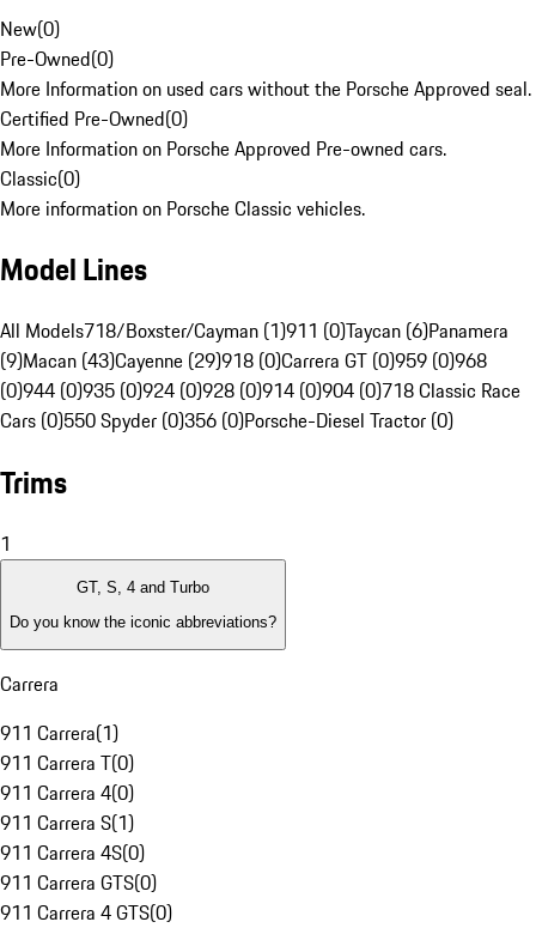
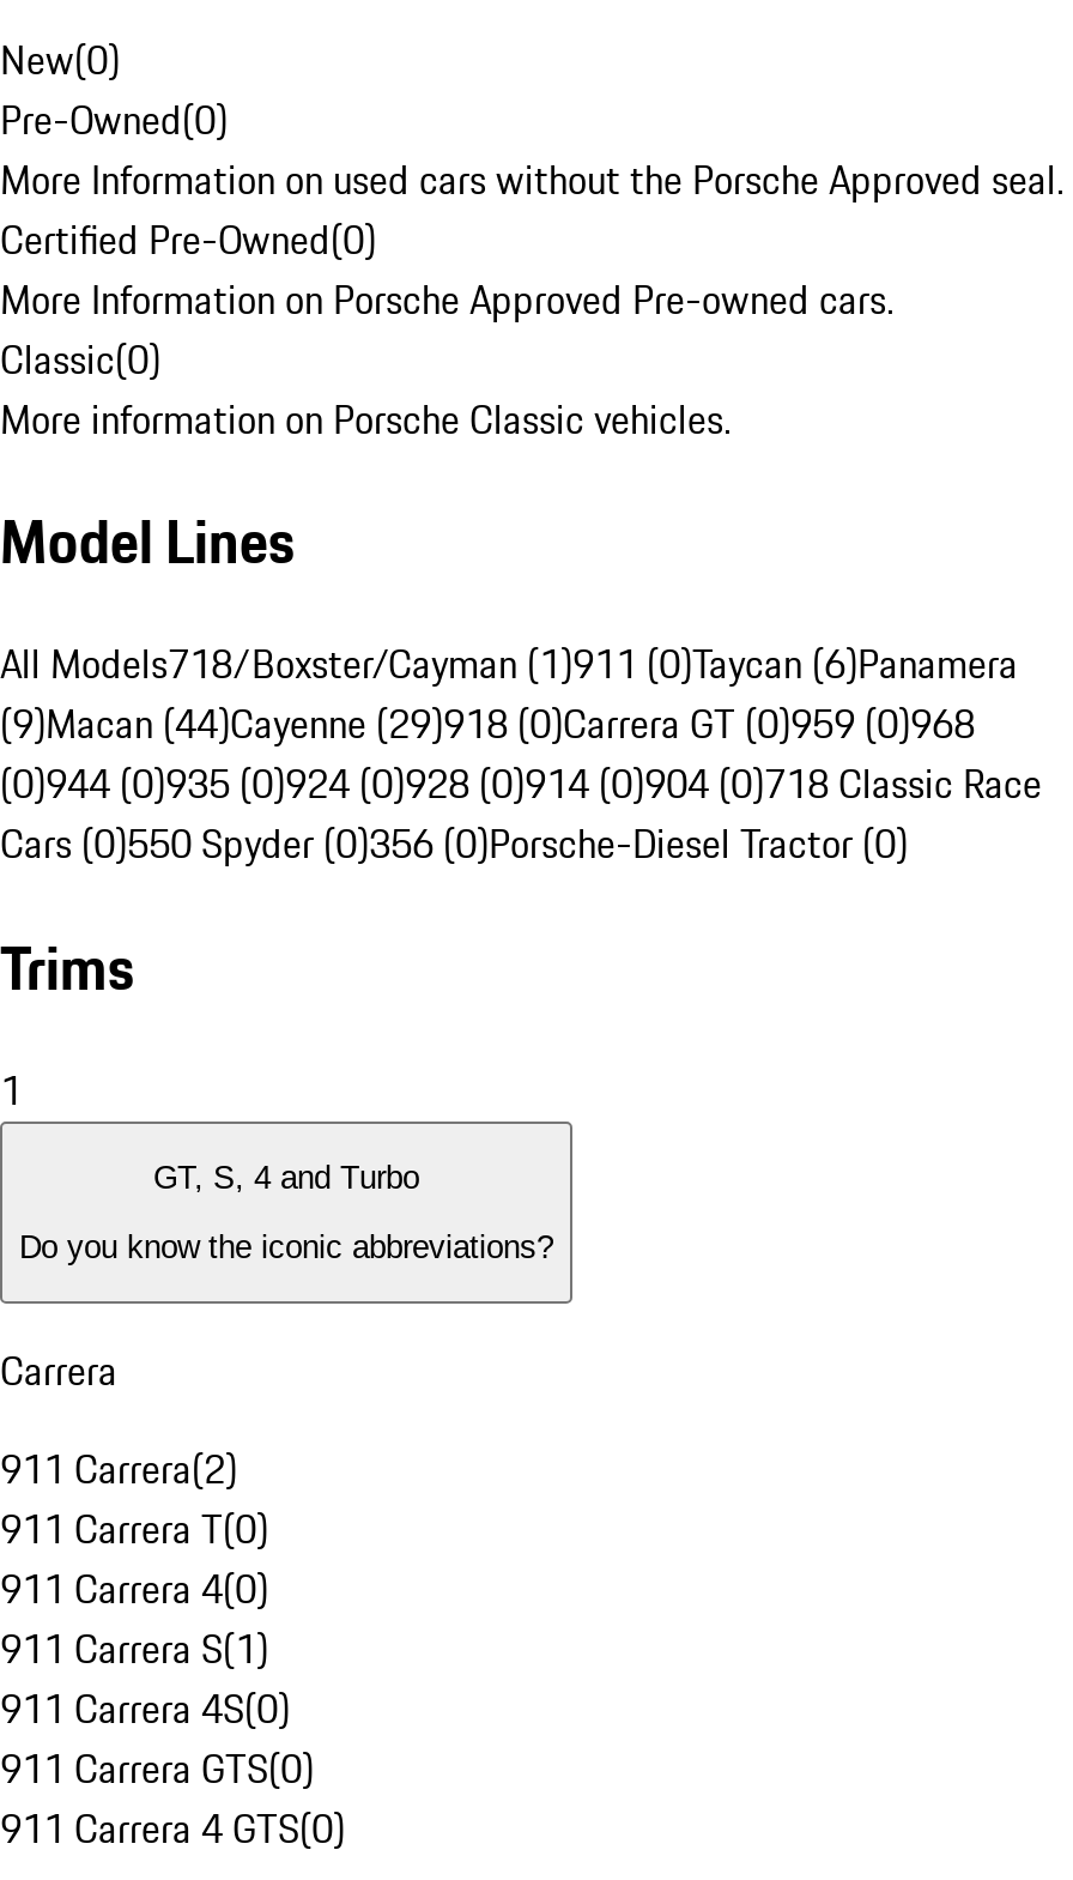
- (9)Macan (43)Cayenne (29)918 (0)Carrera GT (0)959 (0)968
+ (9)Macan (44)Cayenne (29)918 (0)Carrera GT (0)959 (0)968

- 911 Carrera(1)
+ 911 Carrera(2)
